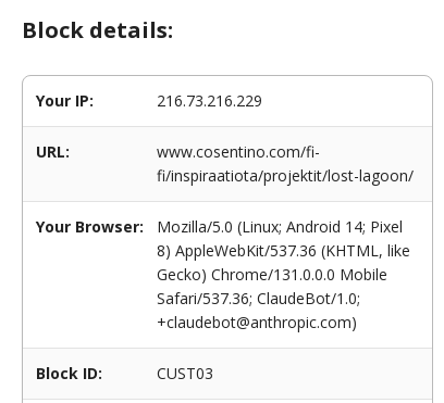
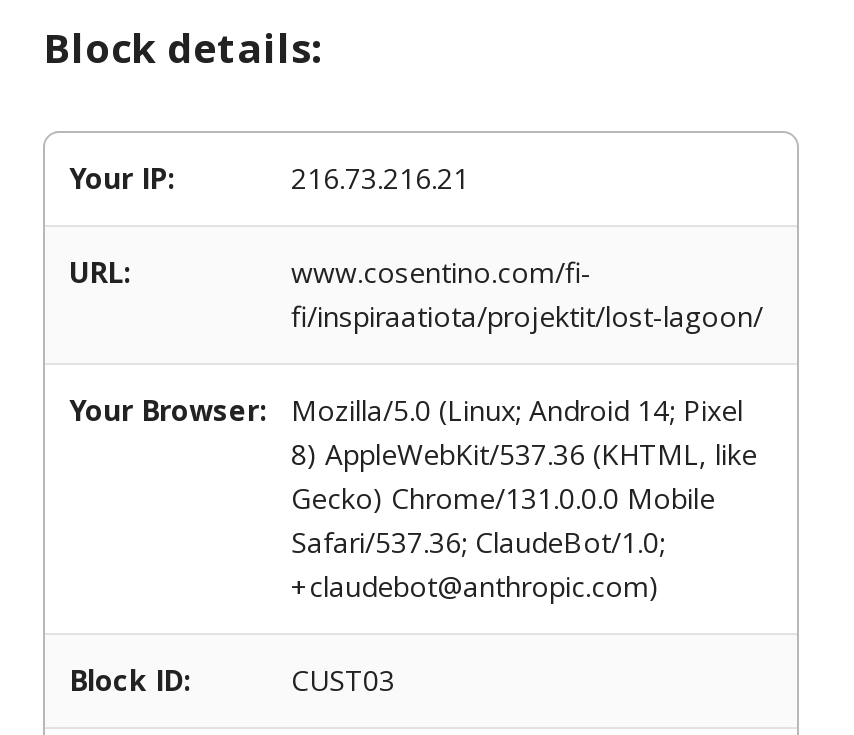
- 216.73.216.229
+ 216.73.216.21
